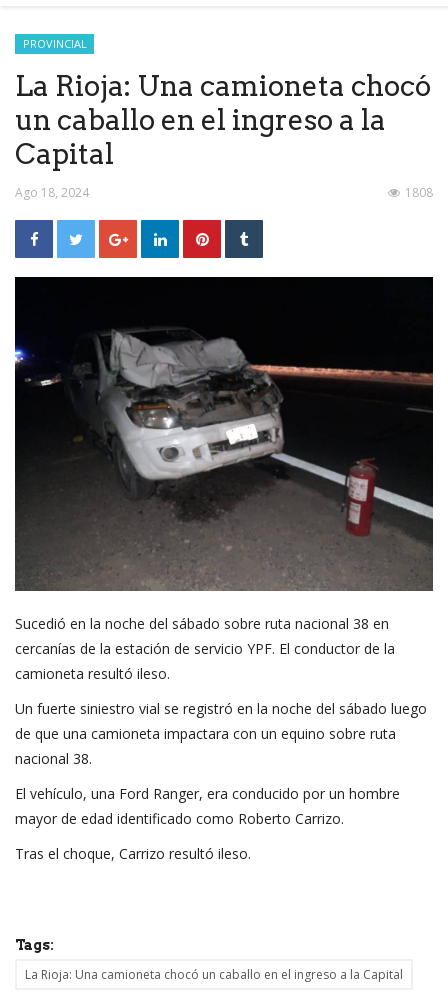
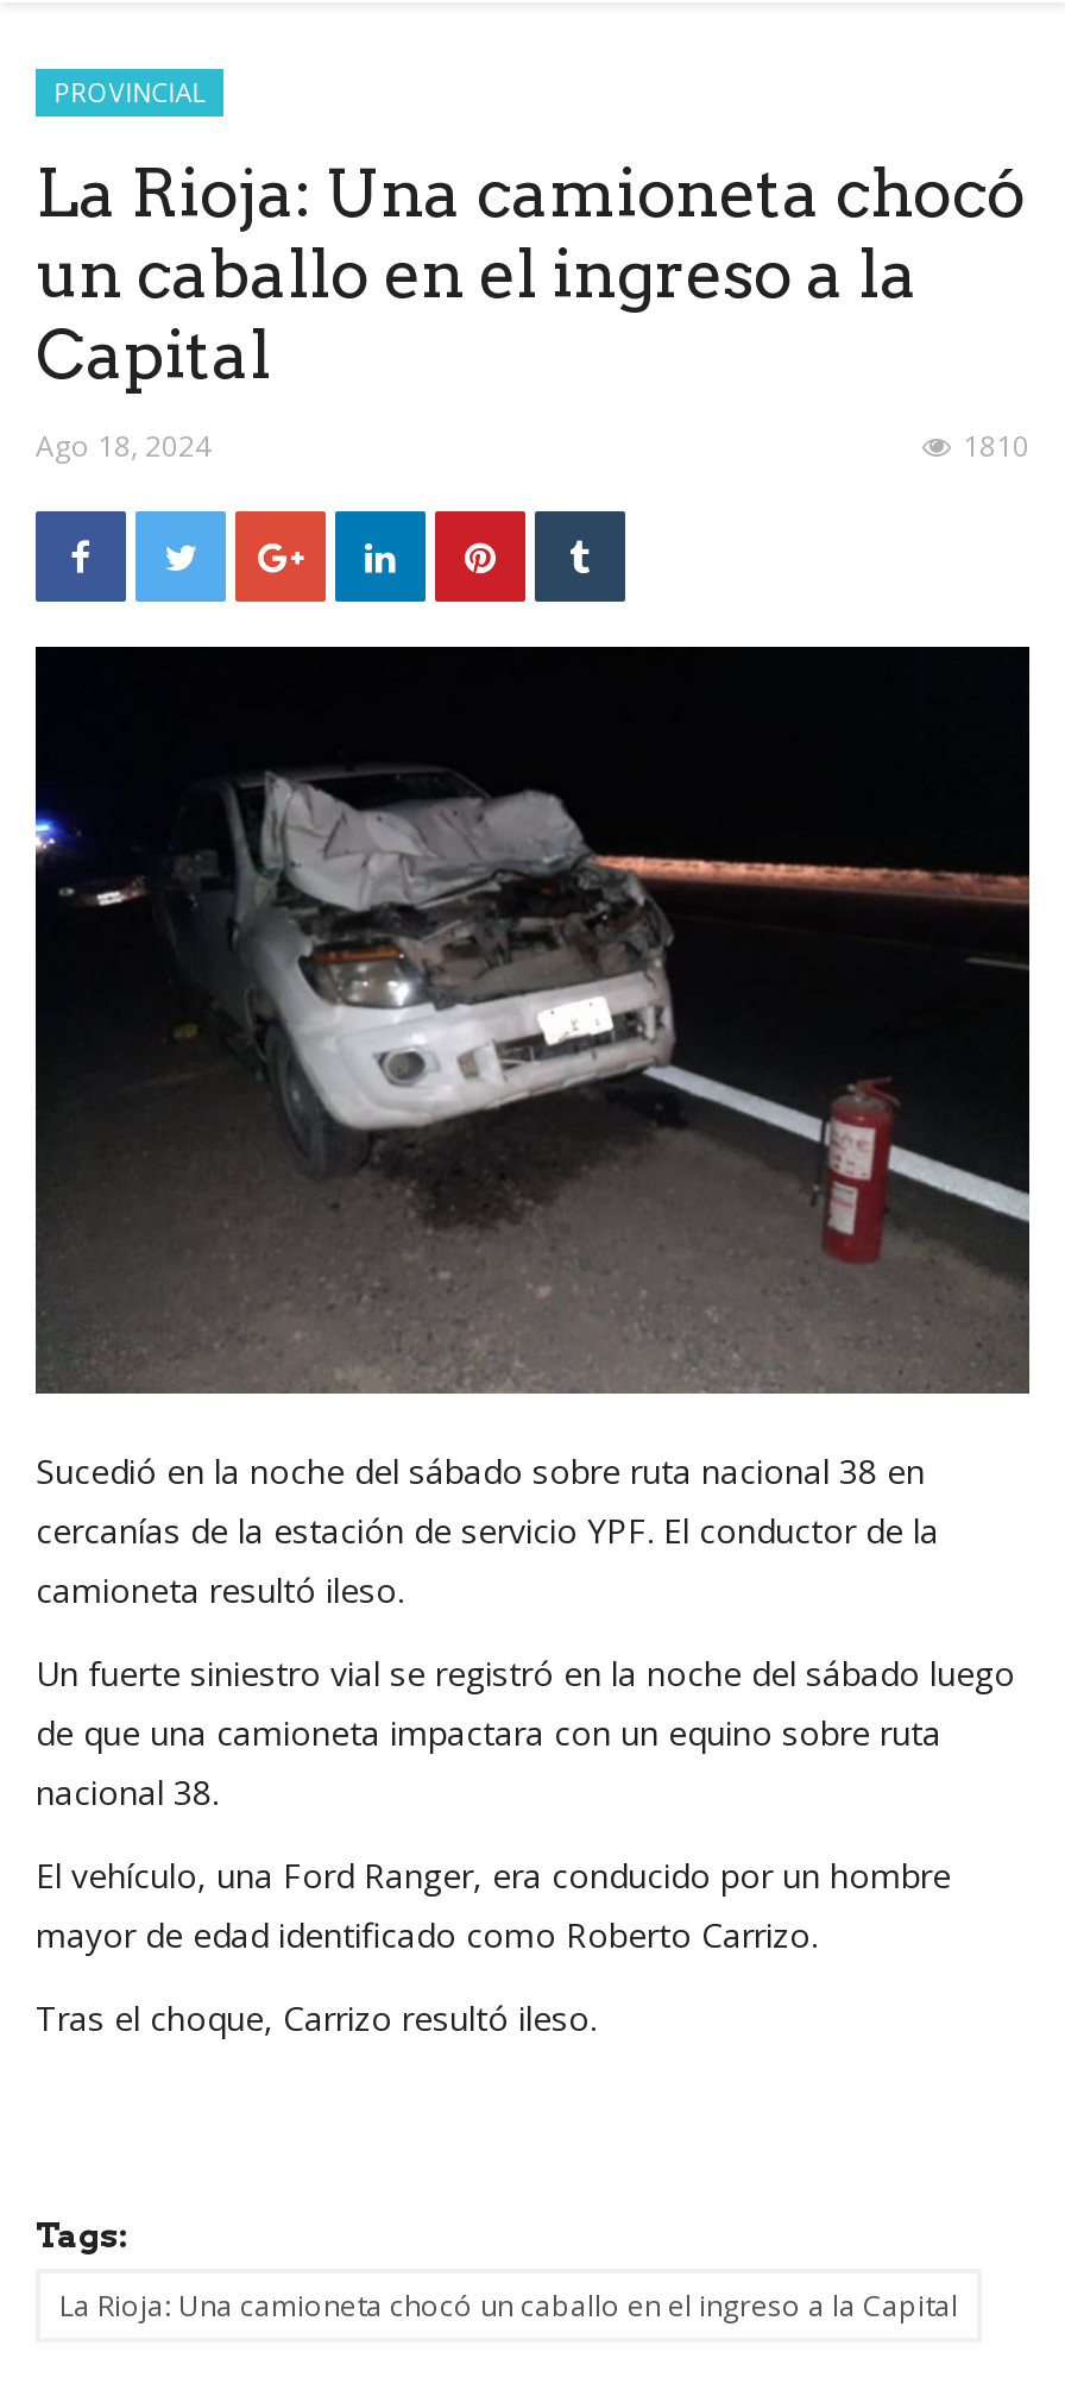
- 1808
+ 1810
